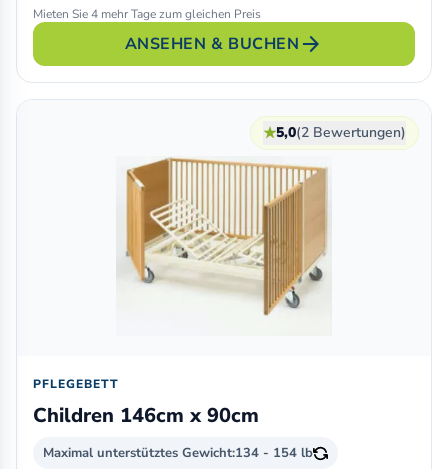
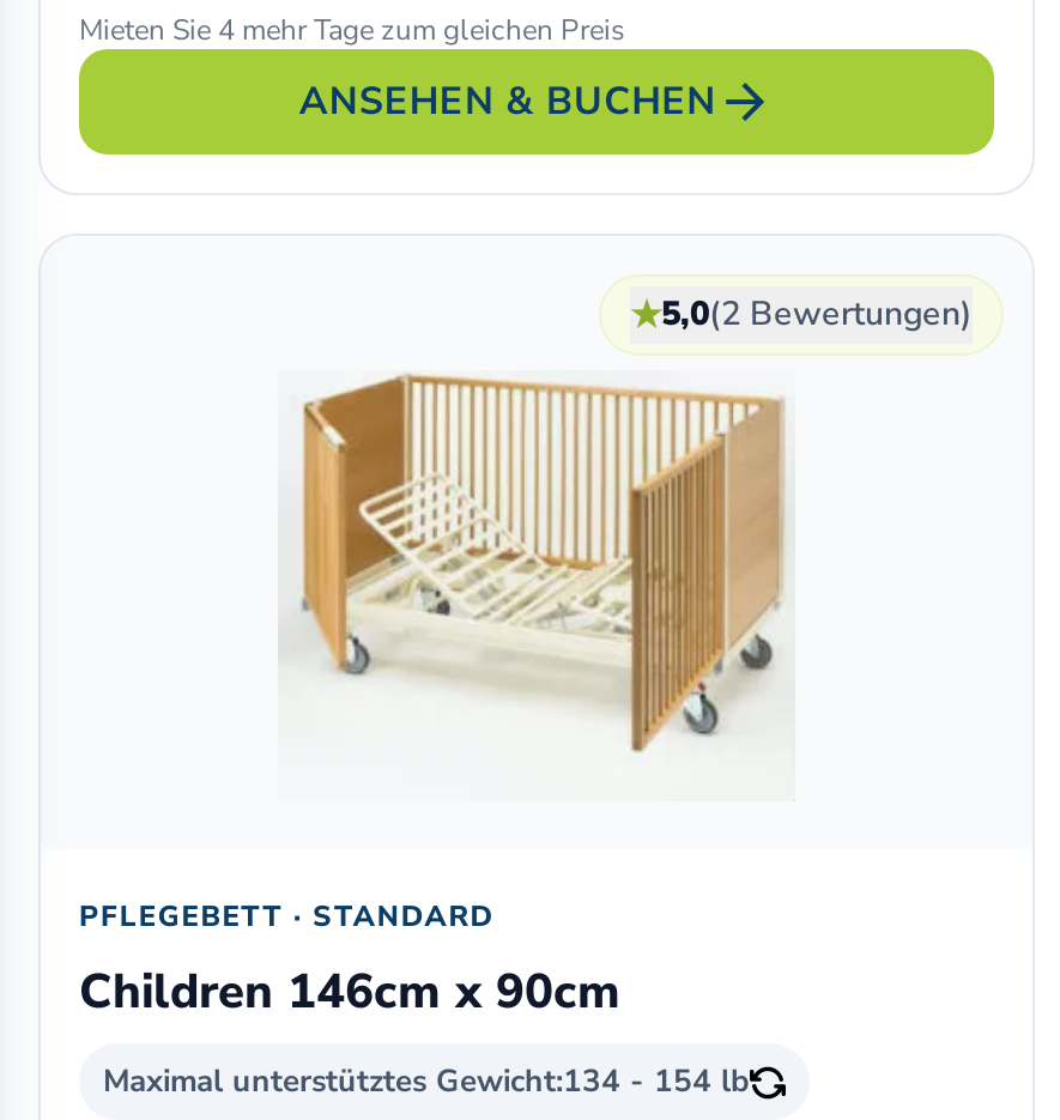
- PFLEGEBETT
+ PFLEGEBETT · STANDARD
